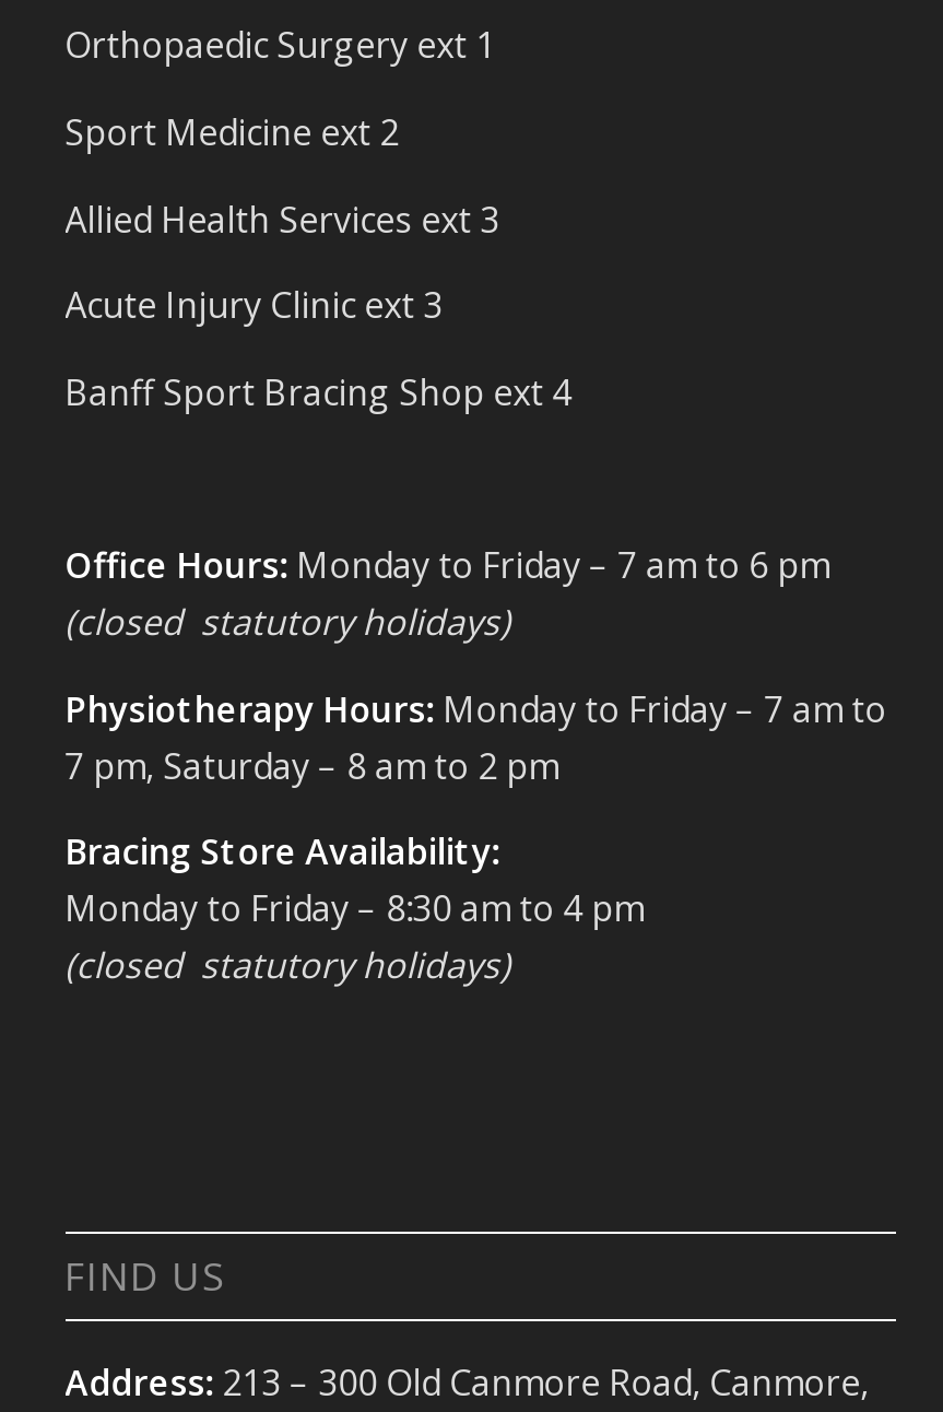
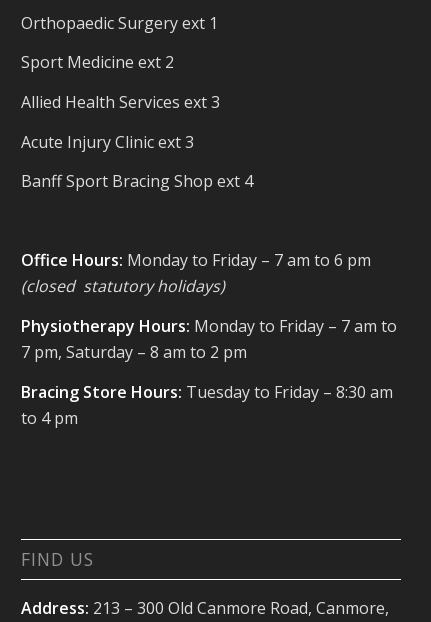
- Bracing Store Availability:
- Monday to Friday – 8:30 am to 4 pm
- (closed statutory holidays)
+ Bracing Store Hours: Tuesday to Friday – 8:30 am
+ to 4 pm
